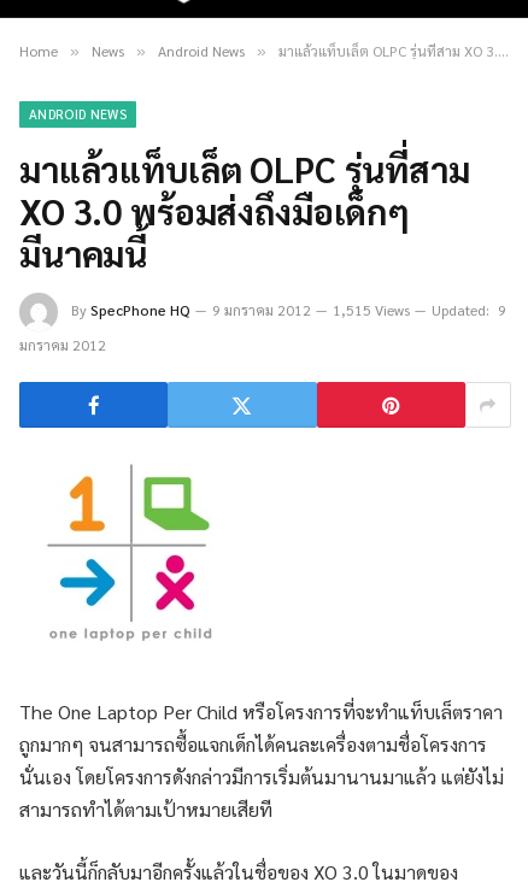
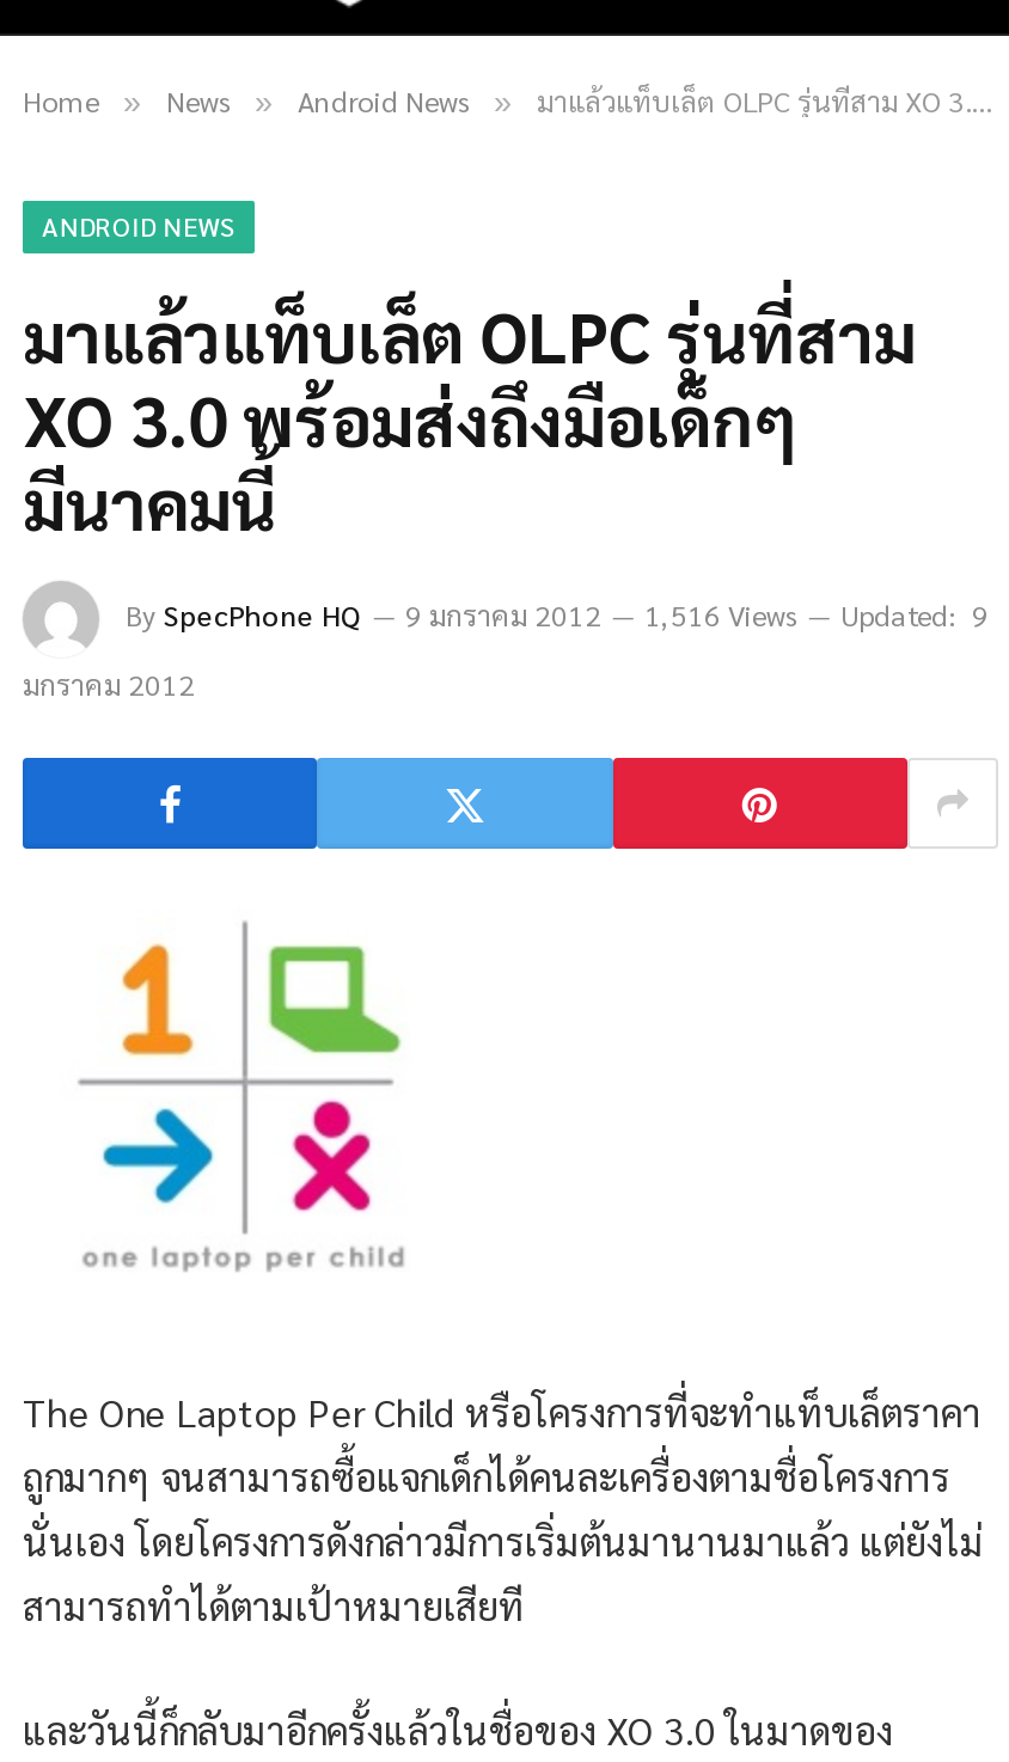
- By SpecPhone HQ 9 มกราคม 2012 1,515 Views Updated: 9
+ By SpecPhone HQ 9 มกราคม 2012 1,516 Views Updated: 9
